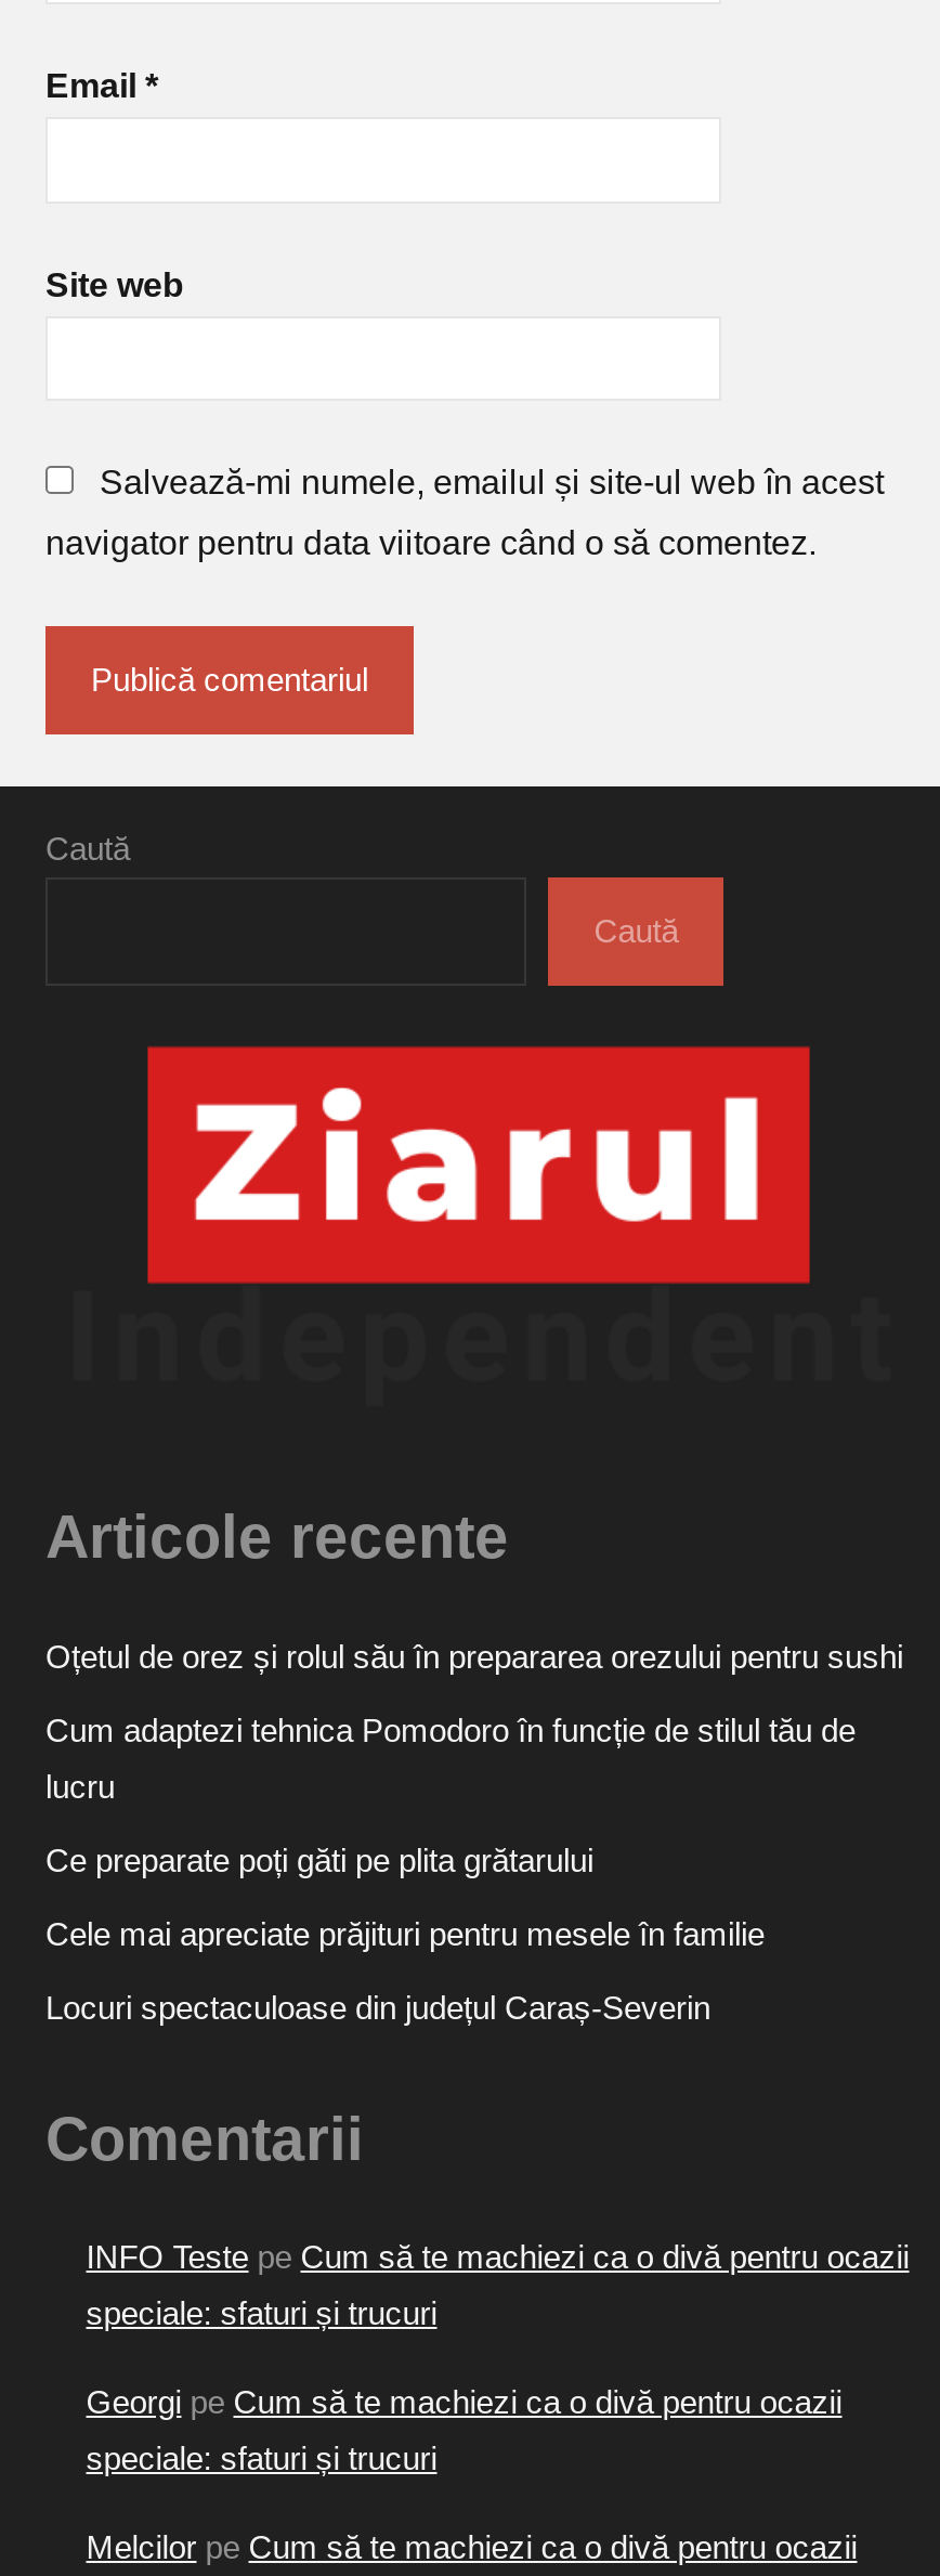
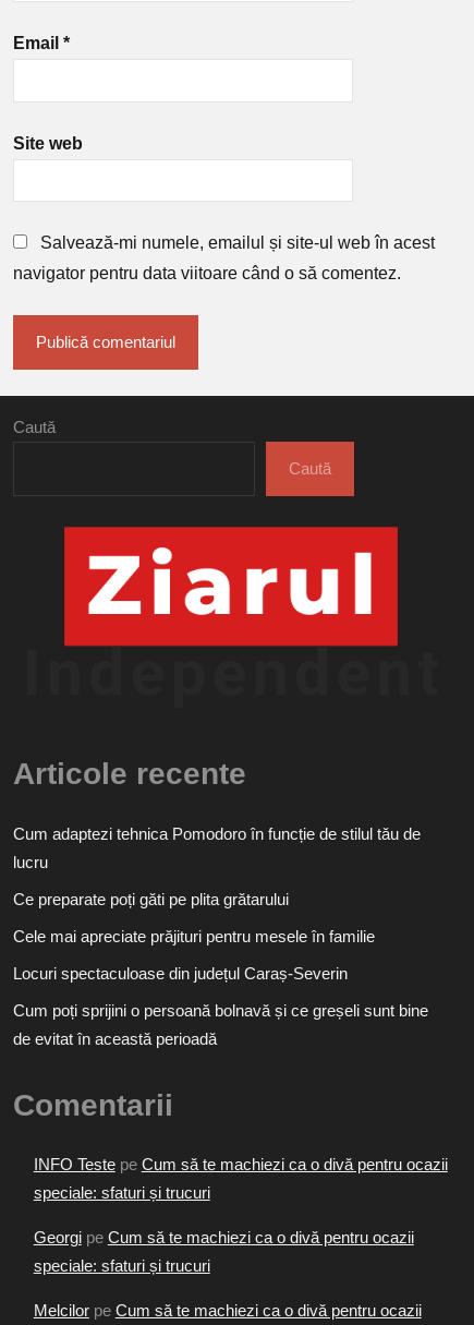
- Oțetul de orez și rolul său în prepararea orezului pentru sushi

moved up: Cum adaptezi tehnica Pomodoro în funcție de stilul tău de | lucru | Ce preparate poți găti pe plita grătarului | Cele mai apreciate prăjituri pentru mesele în familie | Locuri spectaculoase din județul Caraș-Severin

+ Cum poți sprijini o persoană bolnavă și ce greșeli sunt bine
+ de evitat în această perioadă
